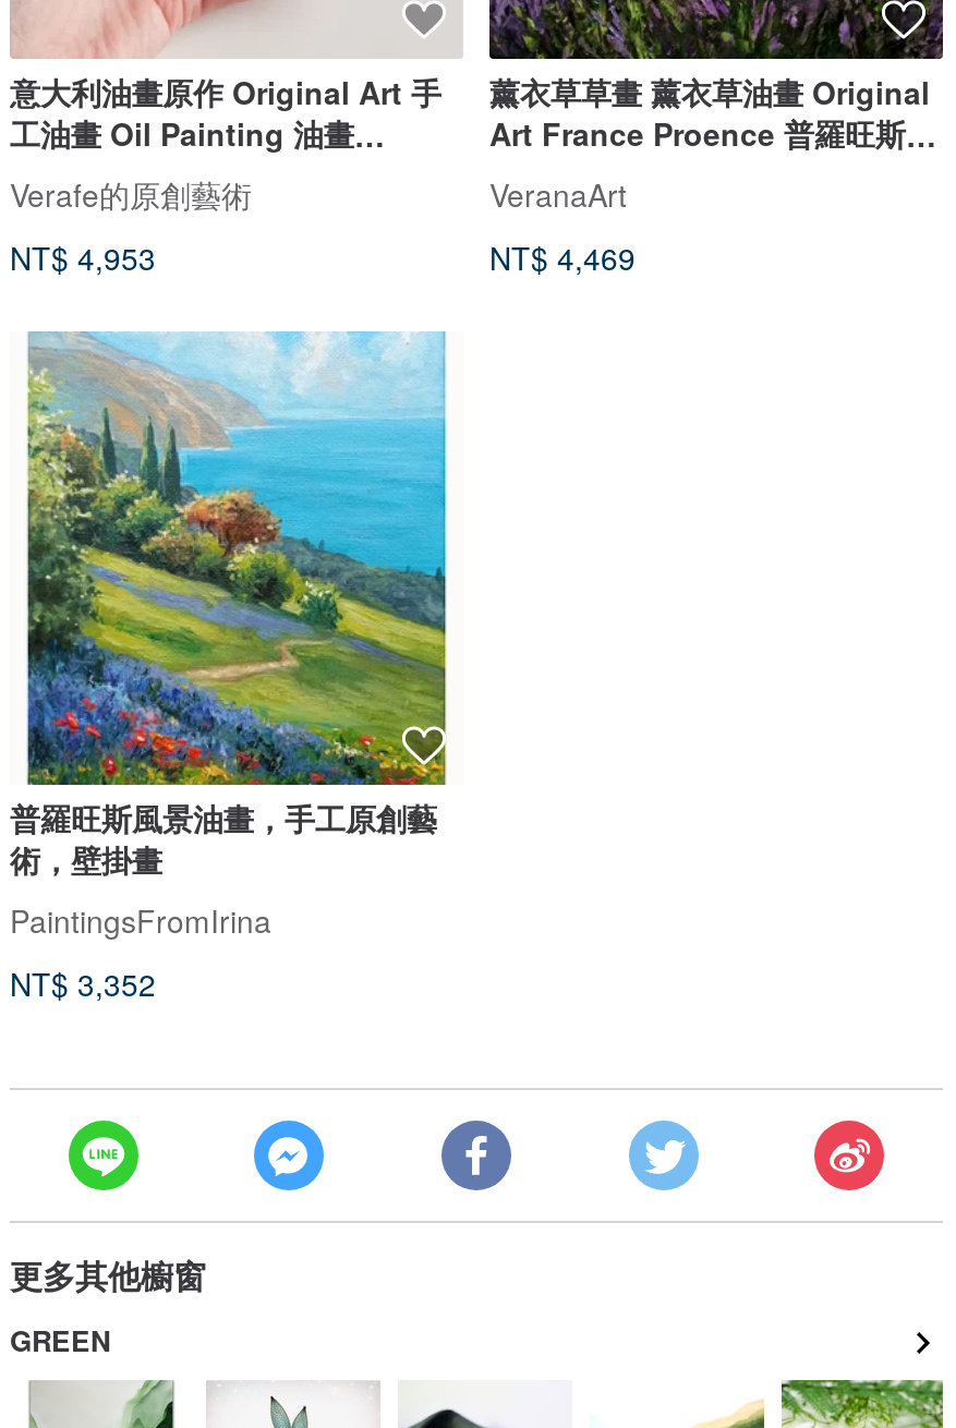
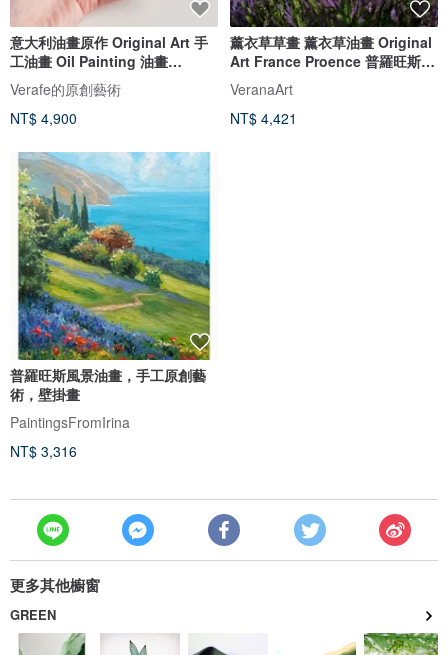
- NT$ 4,953
+ NT$ 4,900

- NT$ 4,469
+ NT$ 4,421

- NT$ 3,352
+ NT$ 3,316
